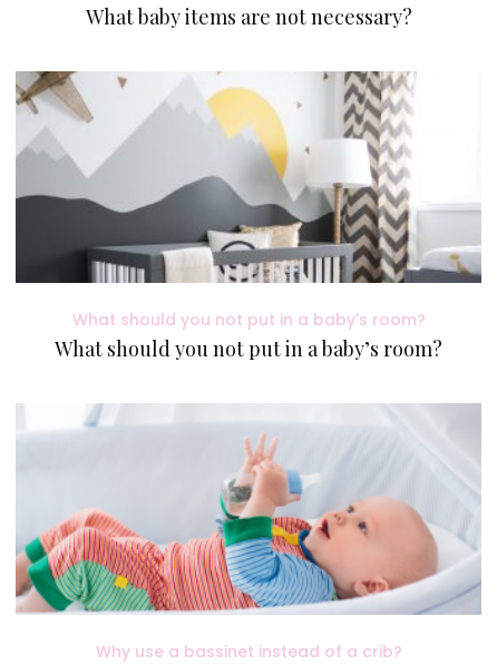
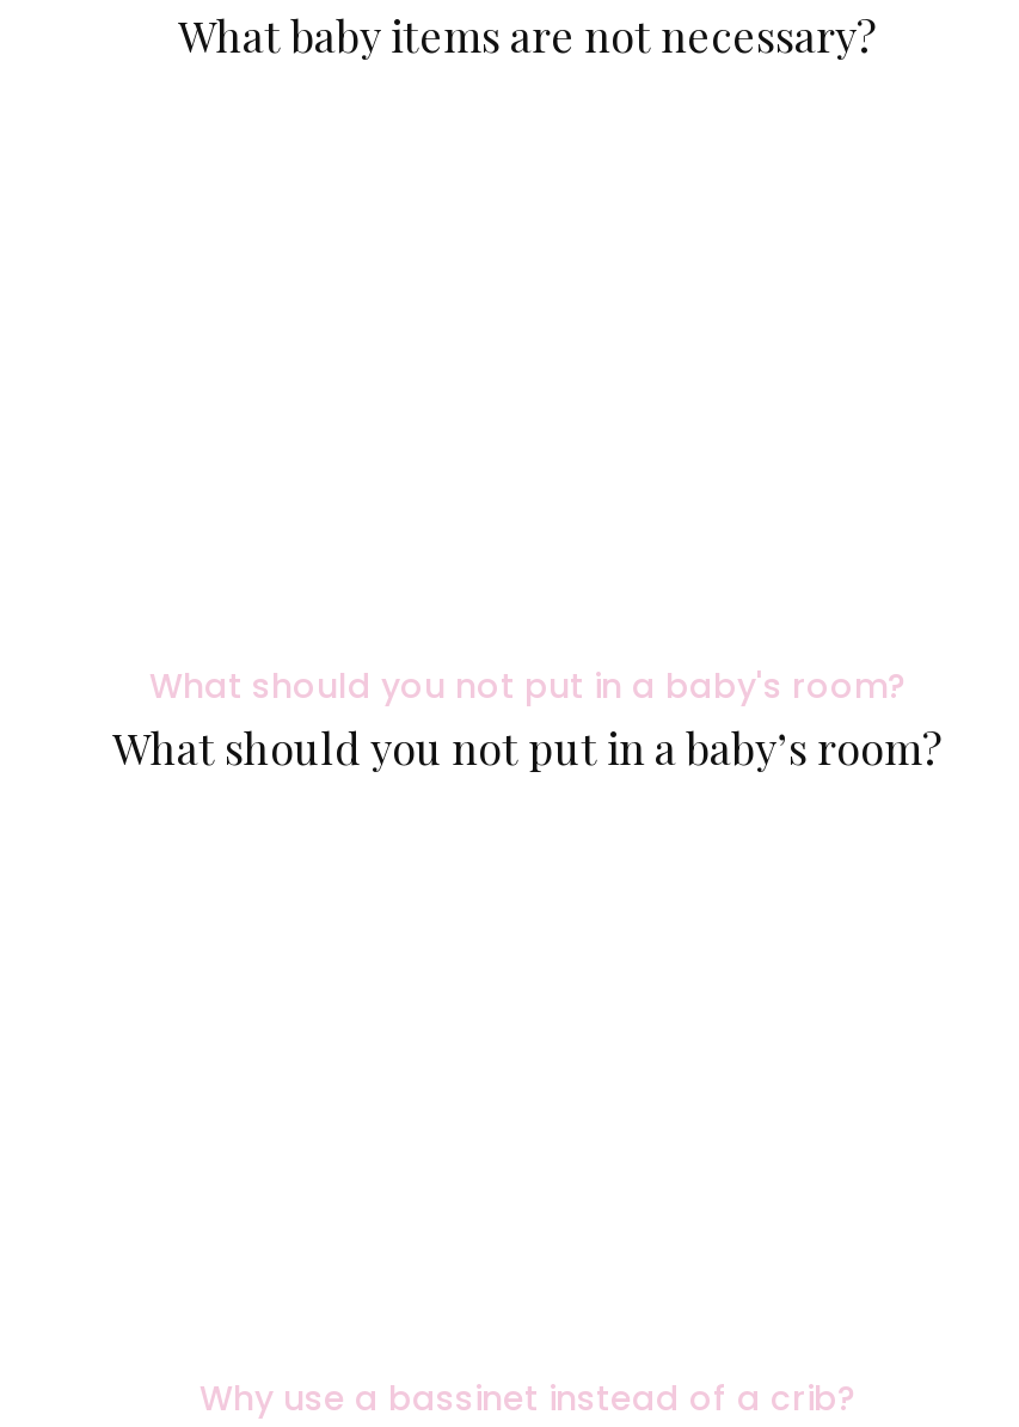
- [image]

- [image]
